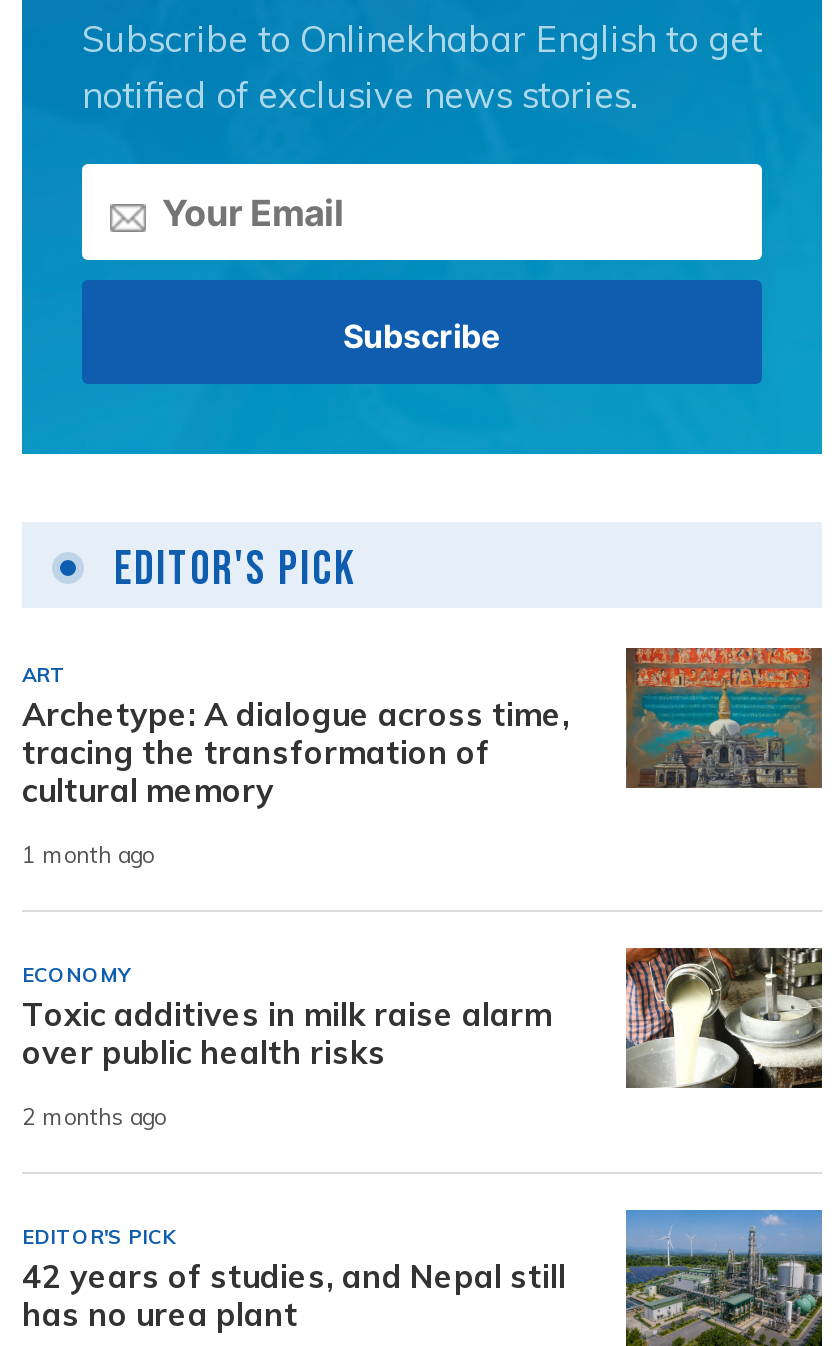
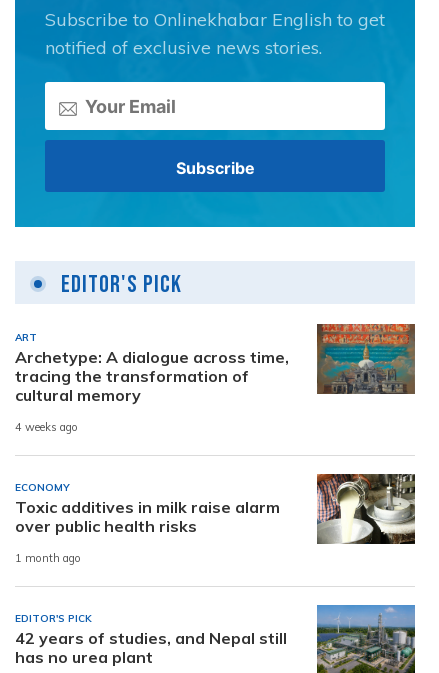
- 1 month ago
+ 4 weeks ago

- 2 months ago
+ 1 month ago
